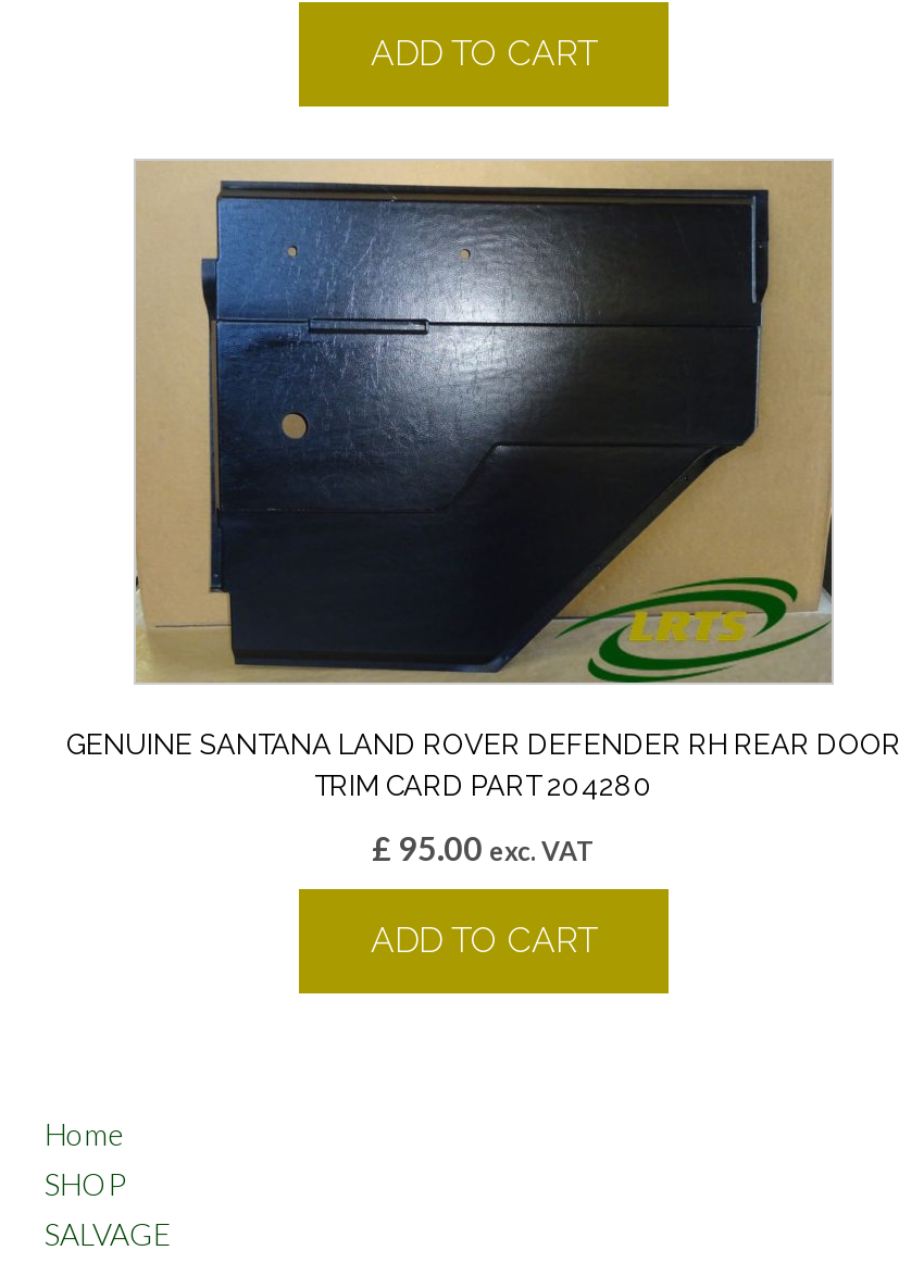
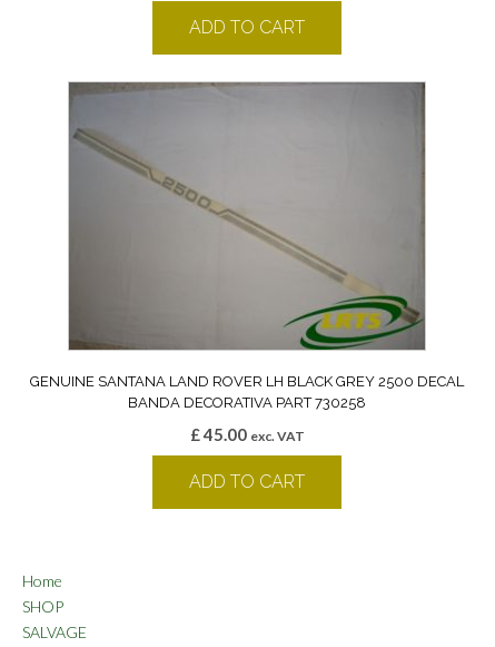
- [image]
- GENUINE SANTANA LAND ROVER DEFENDER RH REAR DOOR
- TRIM CARD PART 204280
+ [image]
+ GENUINE SANTANA LAND ROVER LH BLACK GREY 2500 DECAL
+ BANDA DECORATIVA PART 730258

- £95.00 exc. VAT
+ £45.00 exc. VAT
